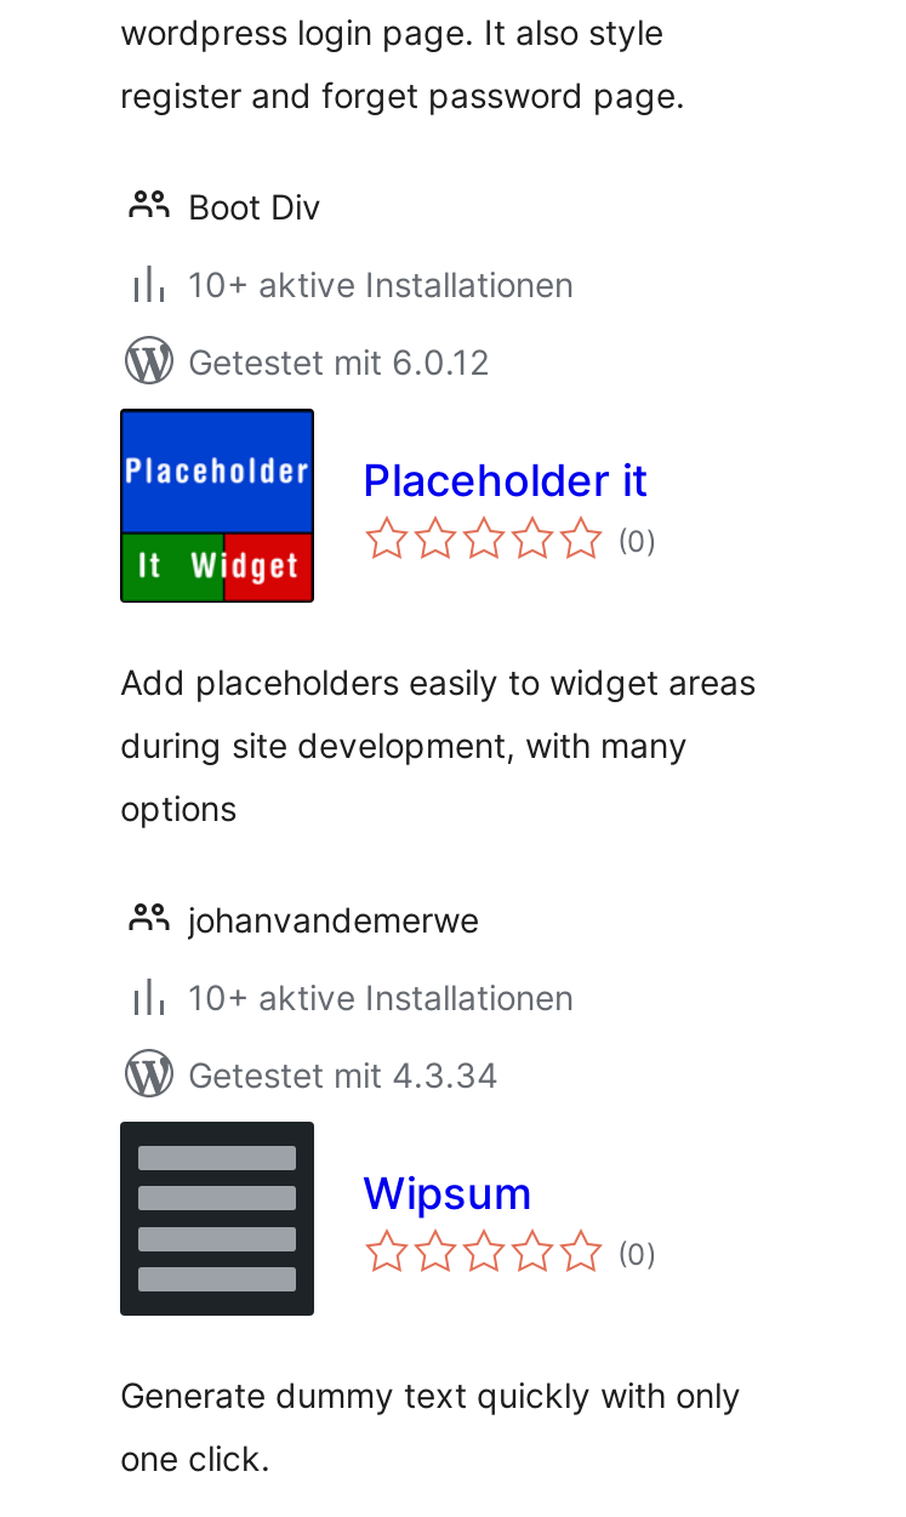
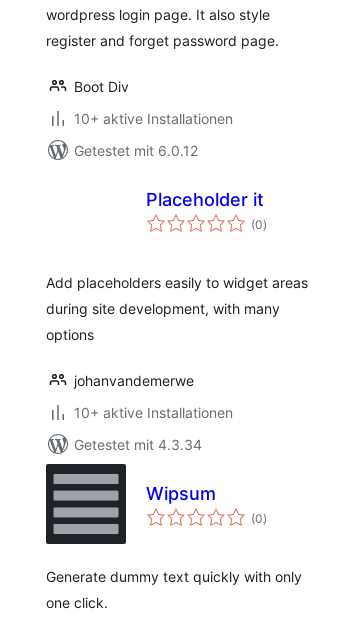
- [image]
